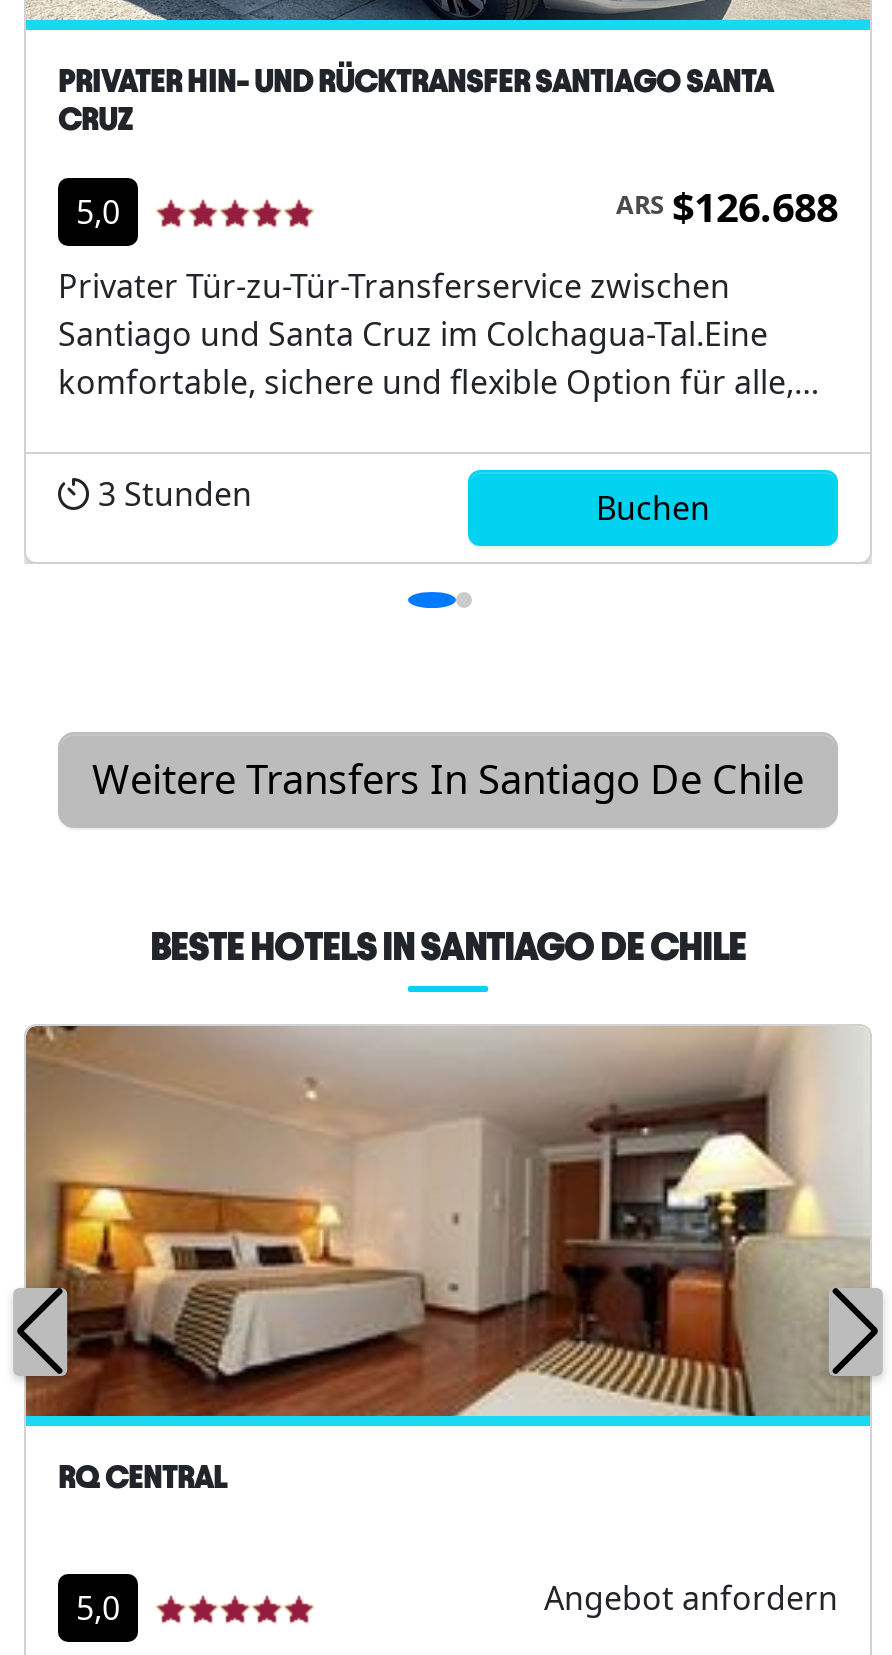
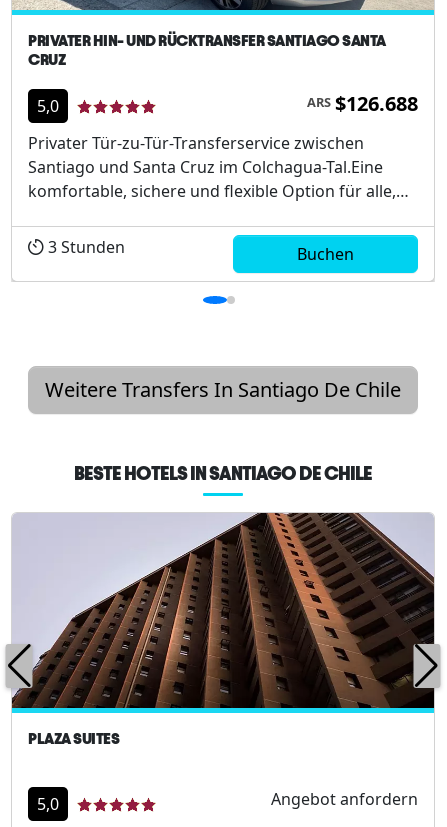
- [image]
- RQ CENTRAL
+ [image]
+ PLAZA SUITES
